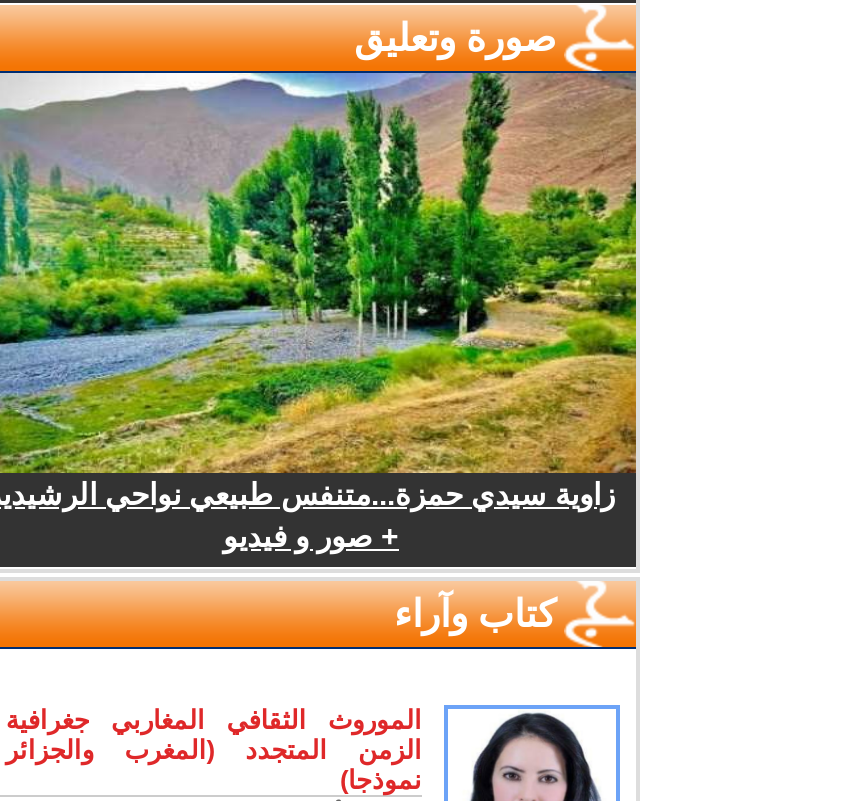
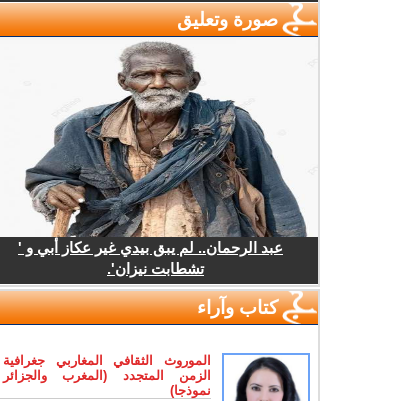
- [image]
- زاوية سيدي حمزة...متنفس طبيعي نواحي الرشيدية
- + صور و فيديو
+ [image]
+ عبد الرحمان.. لم يبق بيدي غير عكاز أبي و '
+ تشطابت نيزان'.
